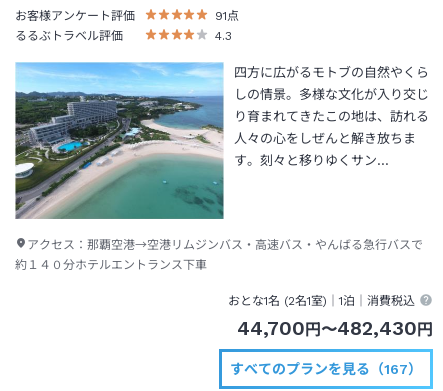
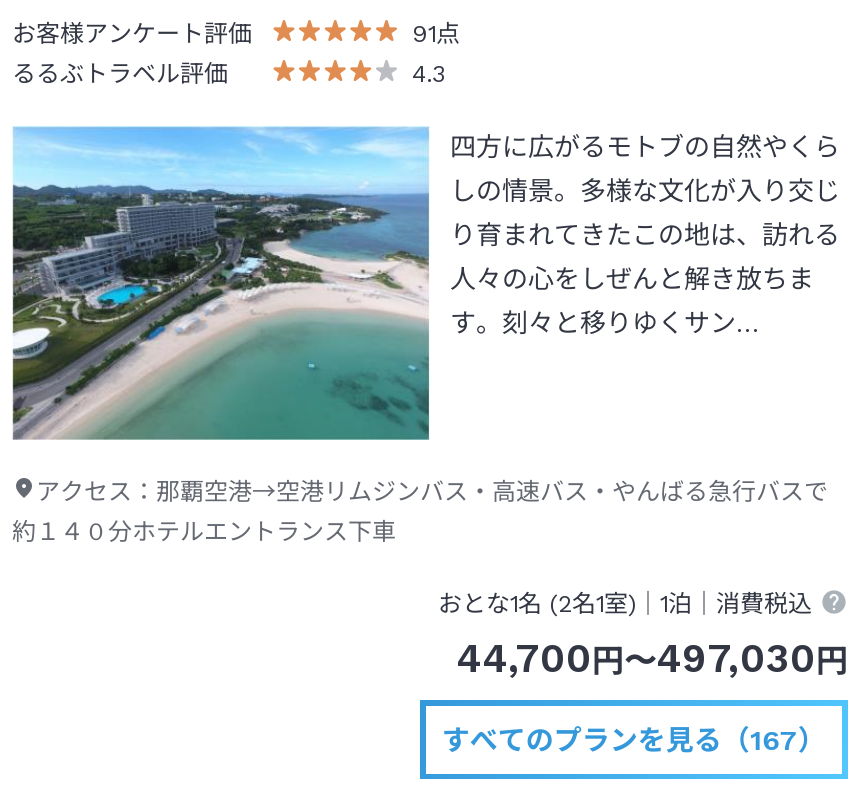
- 44,700円〜482,430円
+ 44,700円〜497,030円
